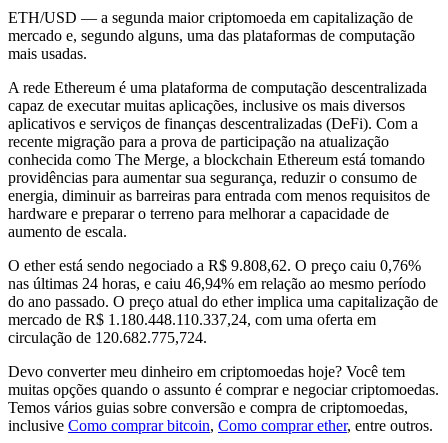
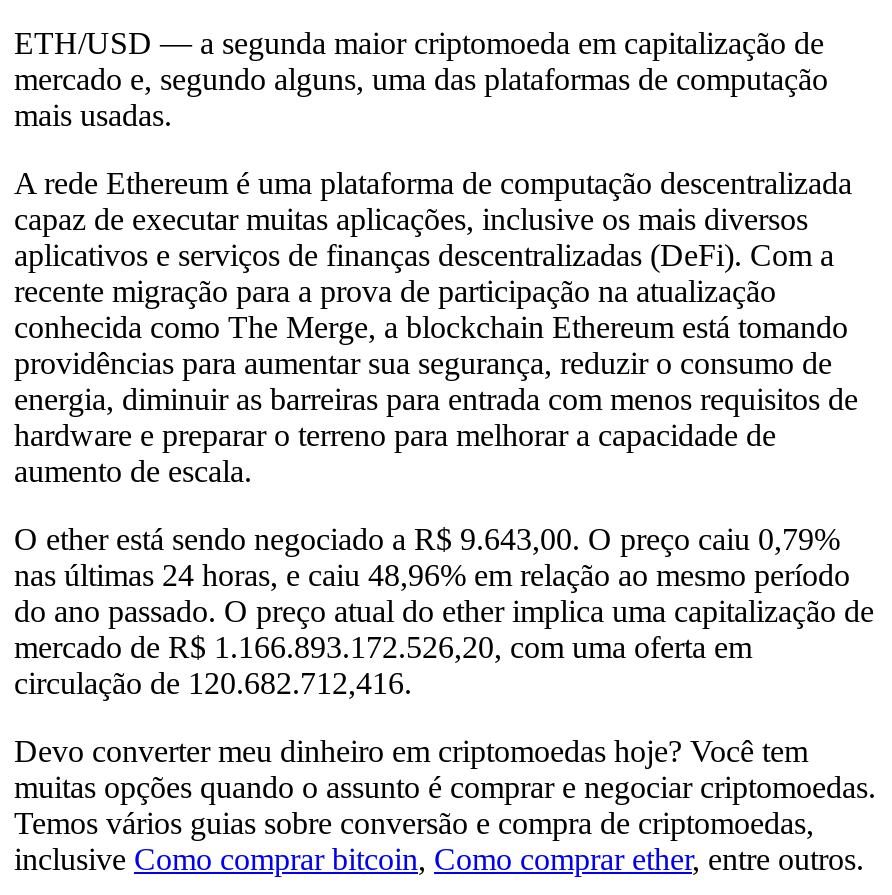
- O ether está sendo negociado a R$ 9.808,62. O preço caiu 0,76%
+ O ether está sendo negociado a R$ 9.643,00. O preço caiu 0,79%

- nas últimas 24 horas, e caiu 46,94% em relação ao mesmo período
+ nas últimas 24 horas, e caiu 48,96% em relação ao mesmo período

- mercado de R$ 1.180.448.110.337,24, com uma oferta em
+ mercado de R$ 1.166.893.172.526,20, com uma oferta em

- circulação de 120.682.775,724.
+ circulação de 120.682.712,416.
